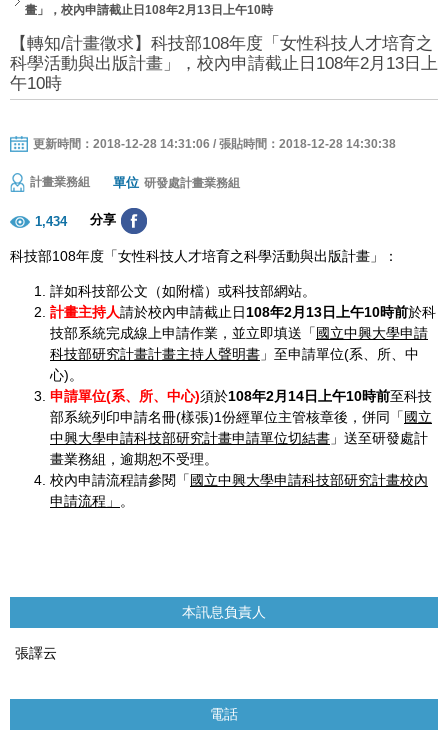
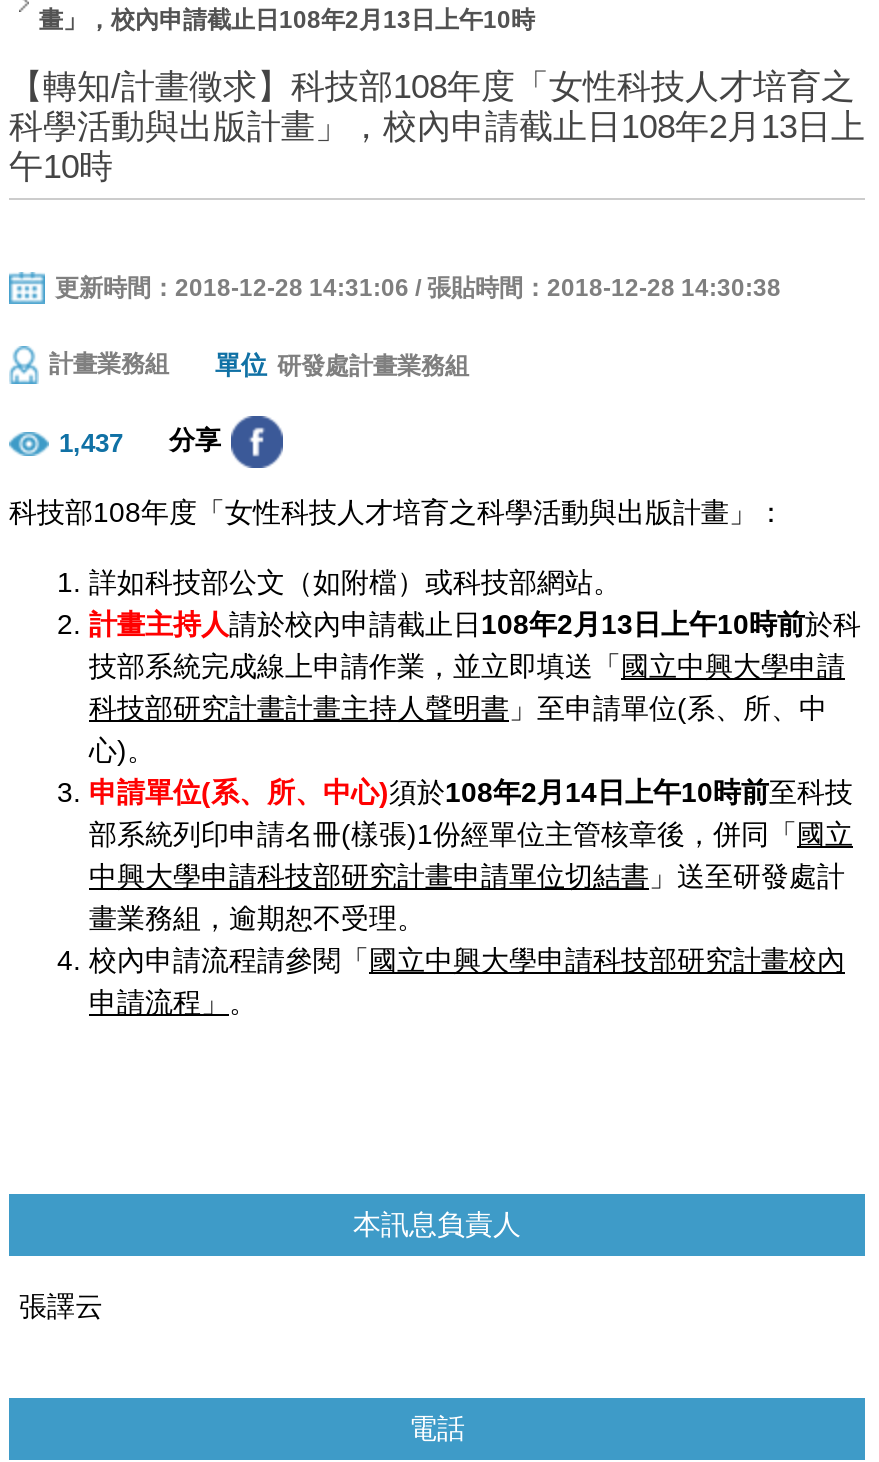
- 1,434 分享
+ 1,437 分享
